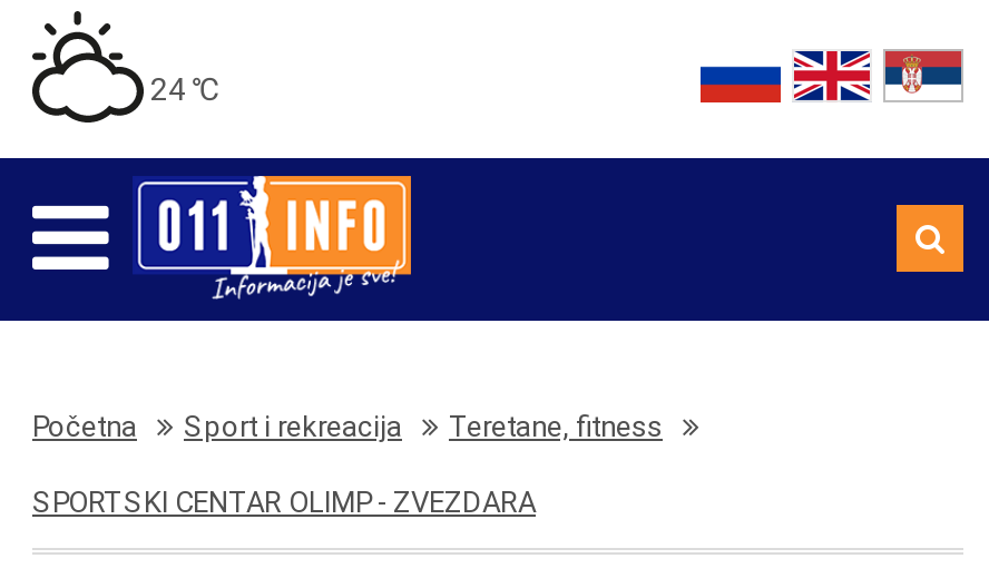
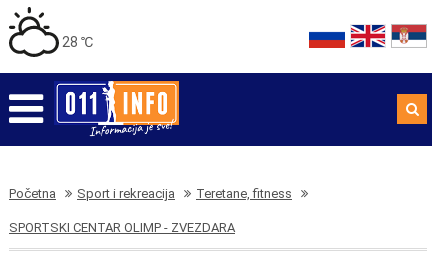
- 24 ℃
+ 28 ℃
